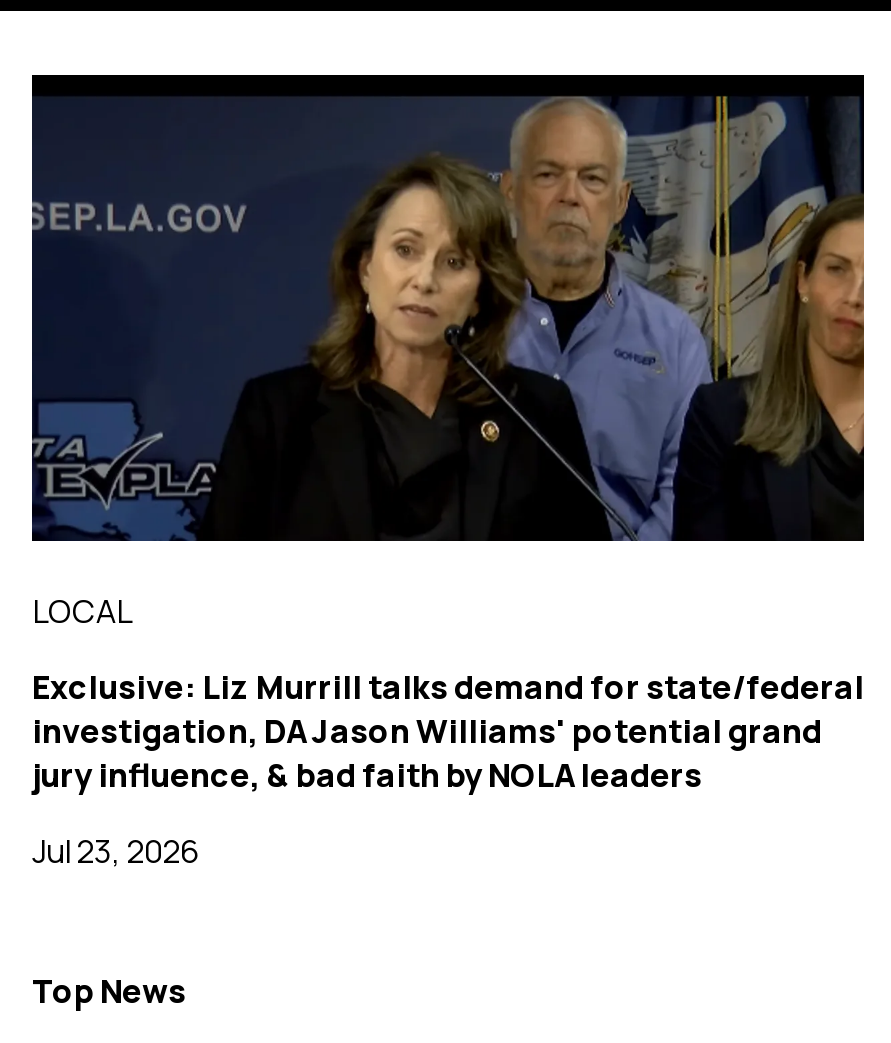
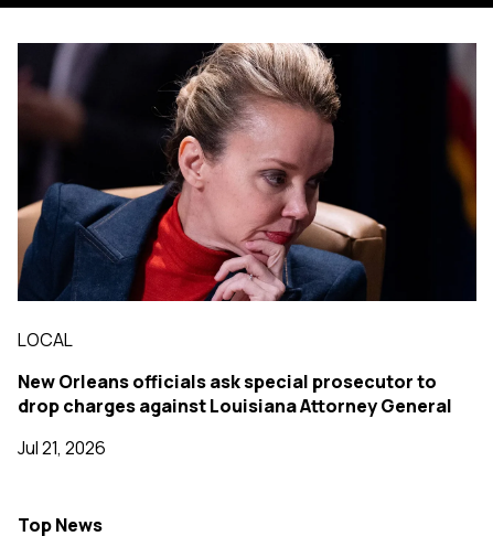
- [image]
+ [image]

- Exclusive: Liz Murrill talks demand for state/federal
- investigation, DA Jason Williams' potential grand
- jury influence, & bad faith by NOLA leaders
+ New Orleans officials ask special prosecutor to
+ drop charges against Louisiana Attorney General

- Jul 23, 2026
+ Jul 21, 2026
